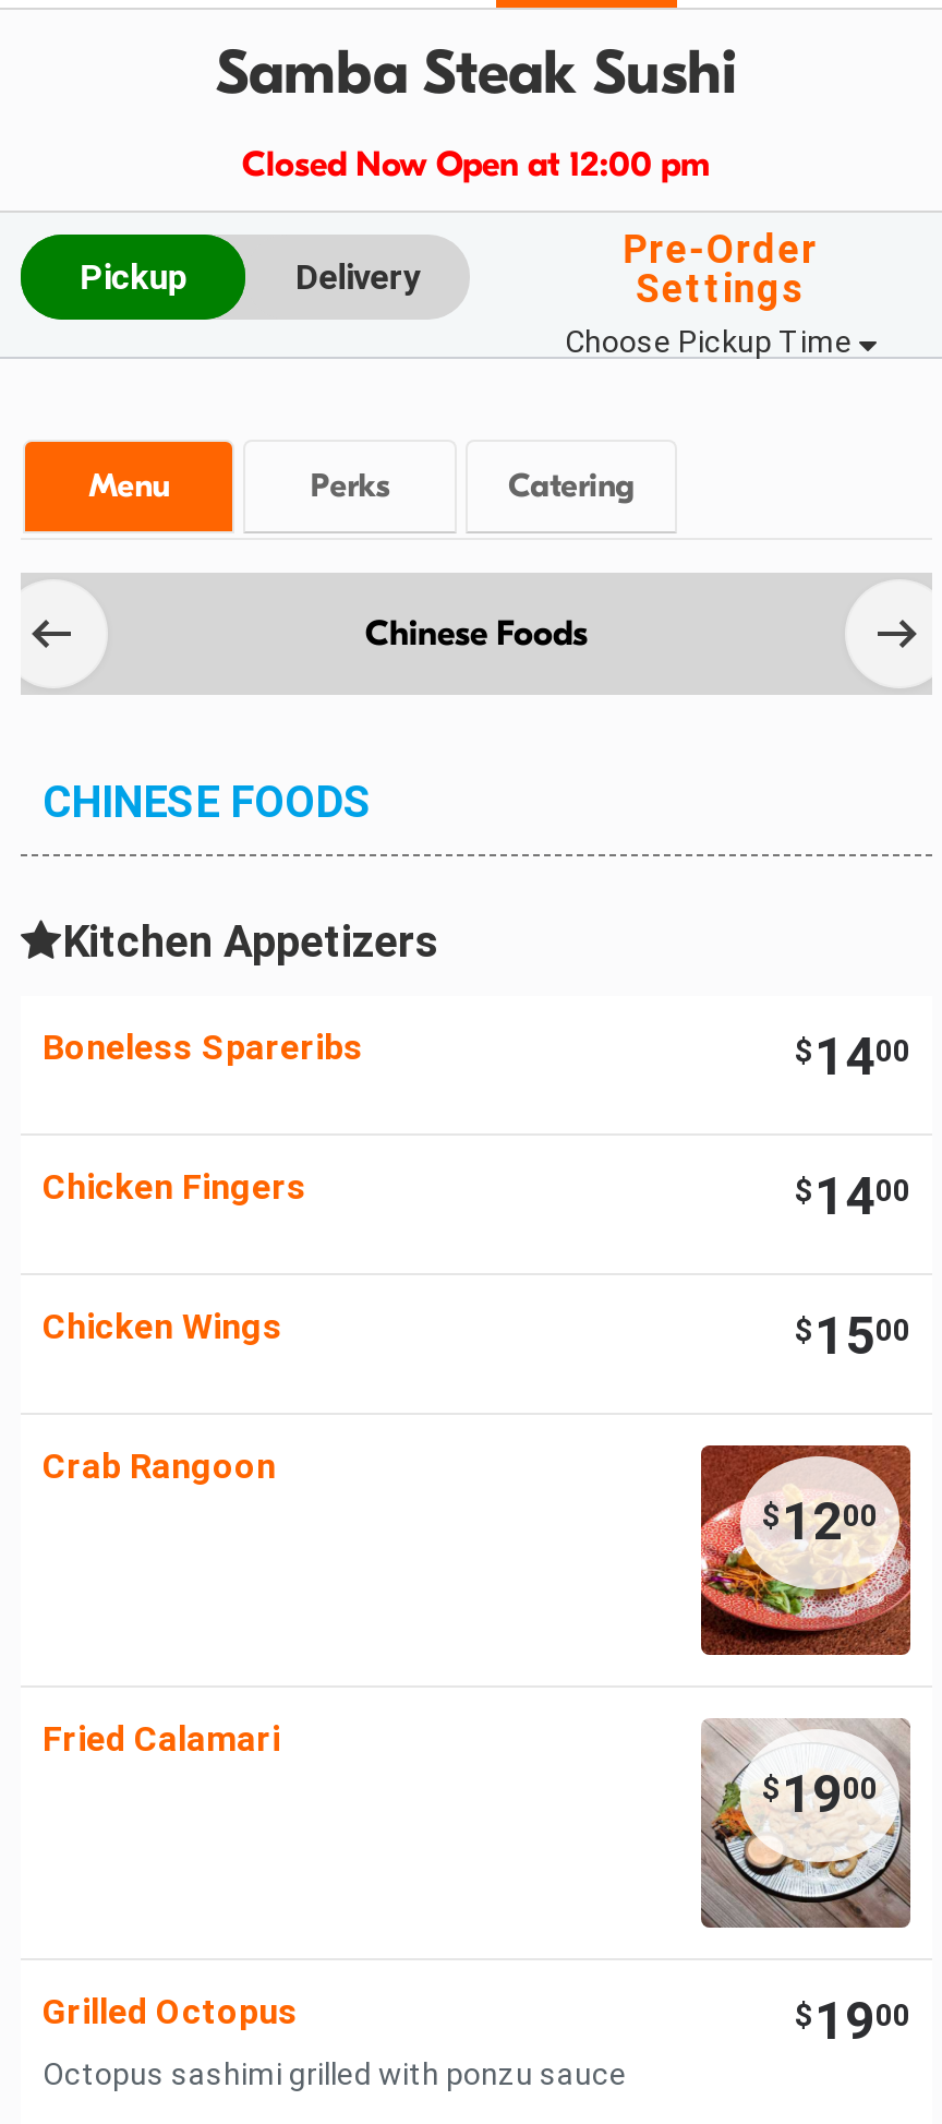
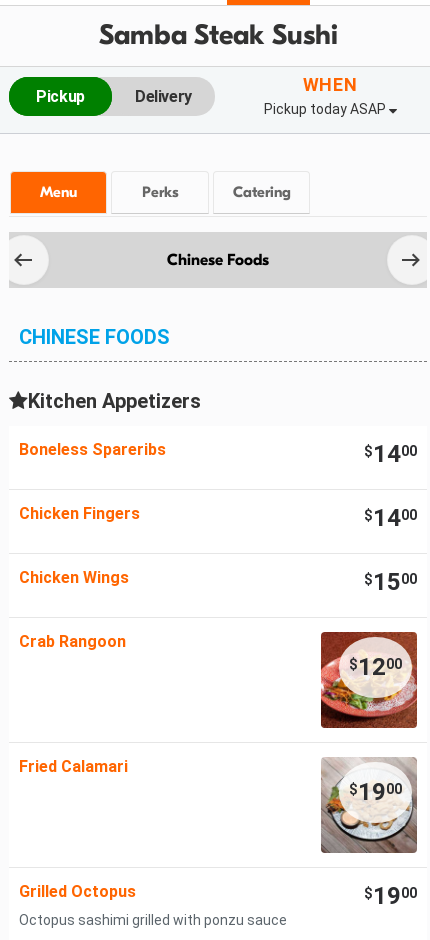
- Closed Now Open at 12:00 pm

- Pre-Order
- Settings
- Choose Pickup Time
+ WHEN
+ Pickup today ASAP
